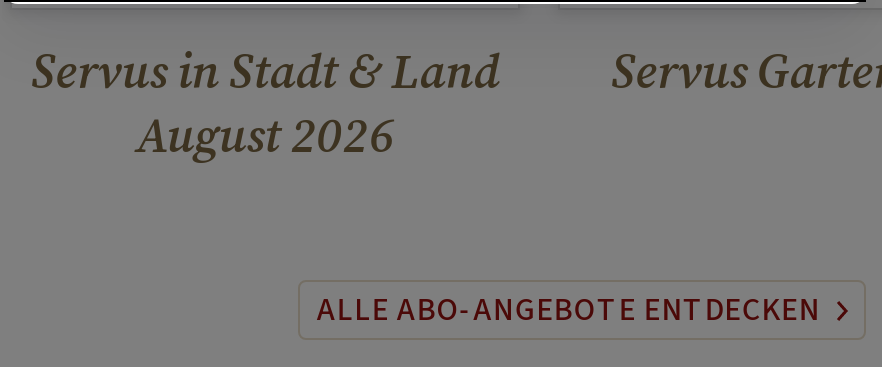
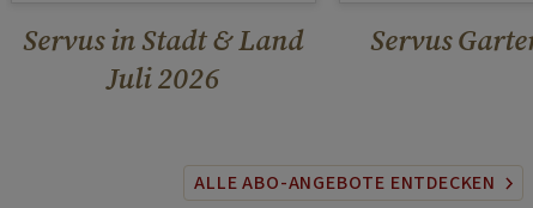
- August 2026
+ Juli 2026
